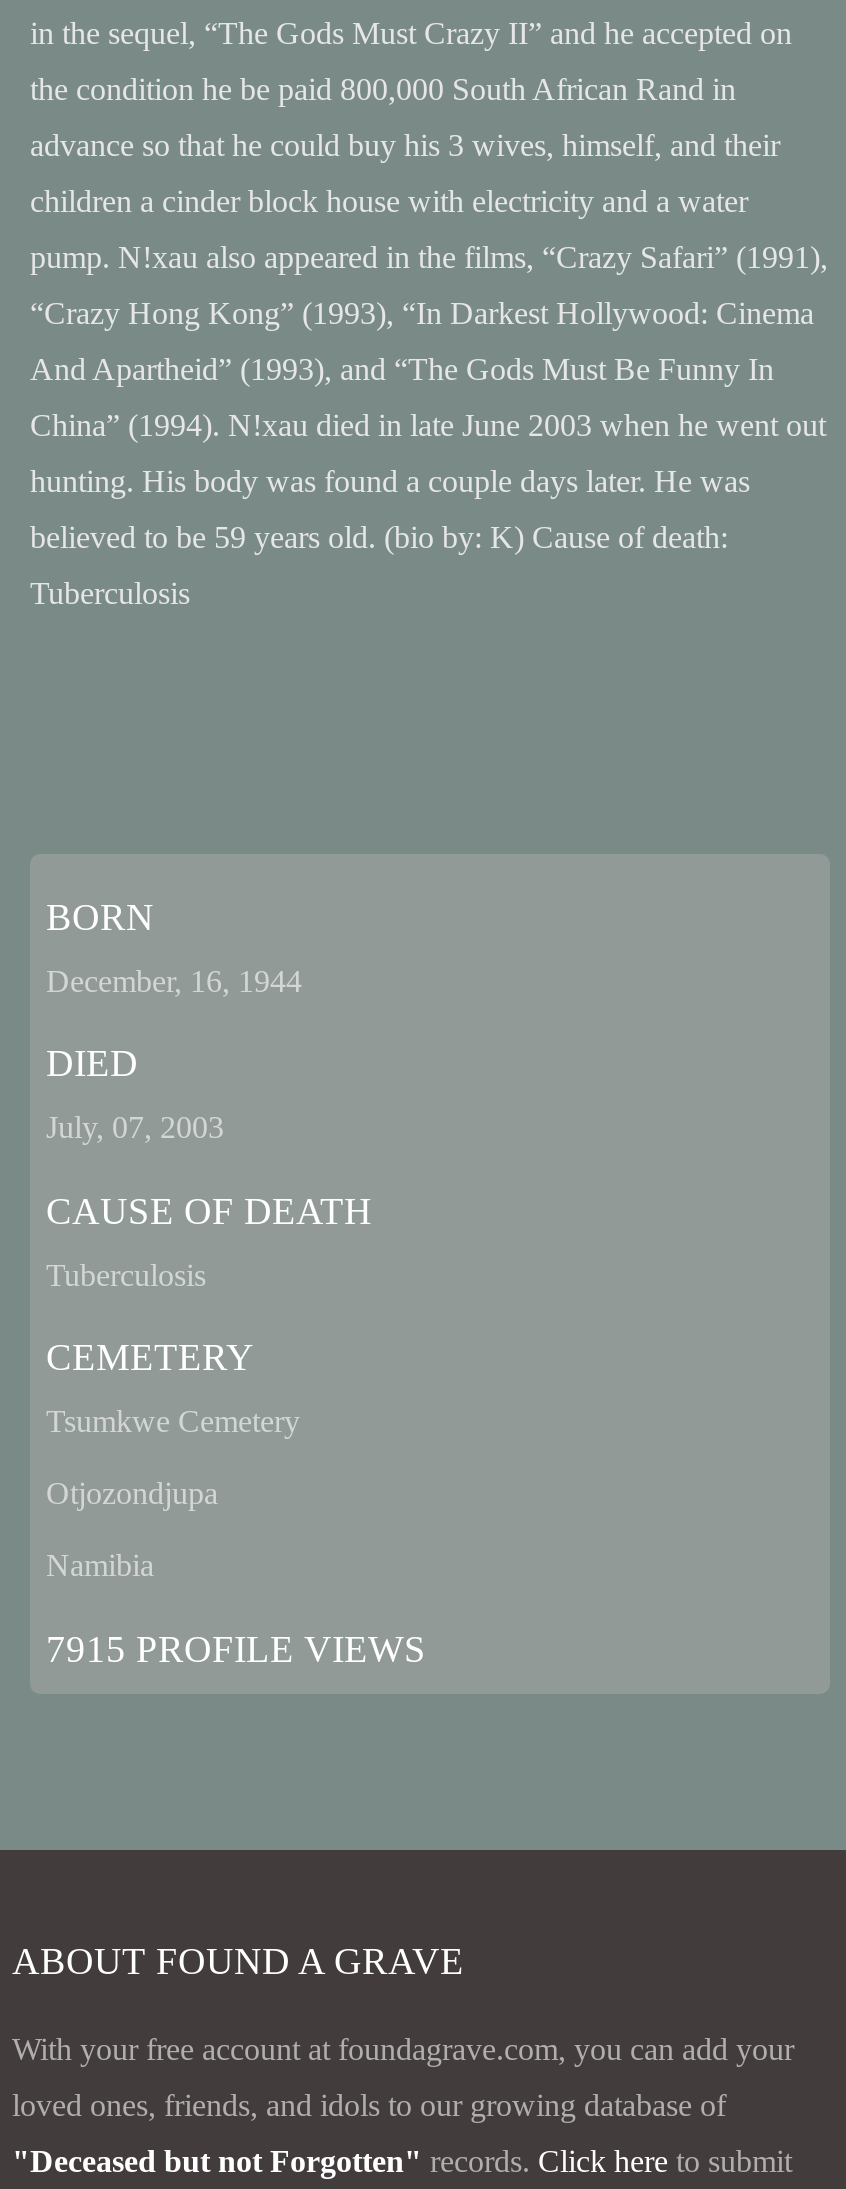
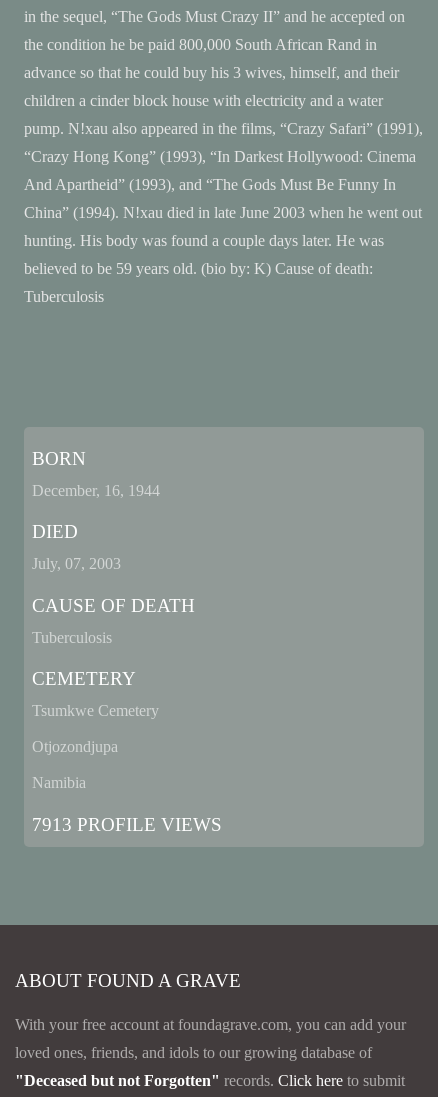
- 7915 PROFILE VIEWS
+ 7913 PROFILE VIEWS
